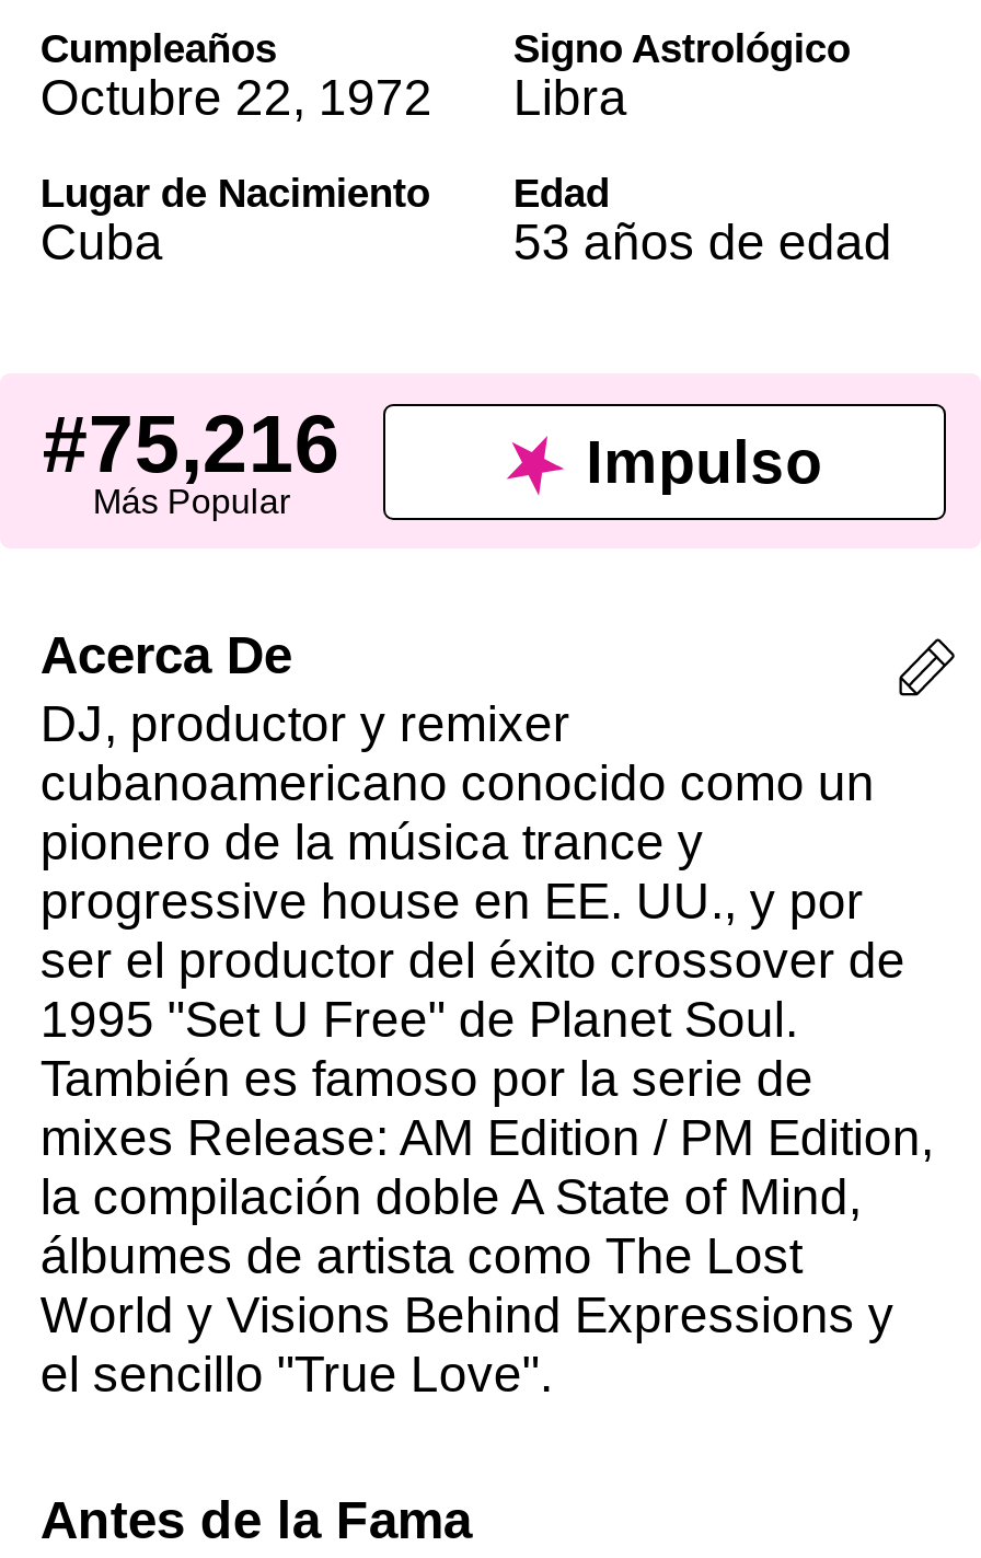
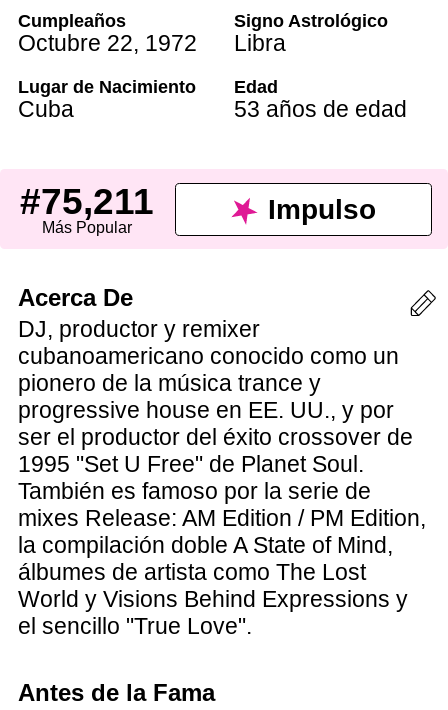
- #75,216
+ #75,211
